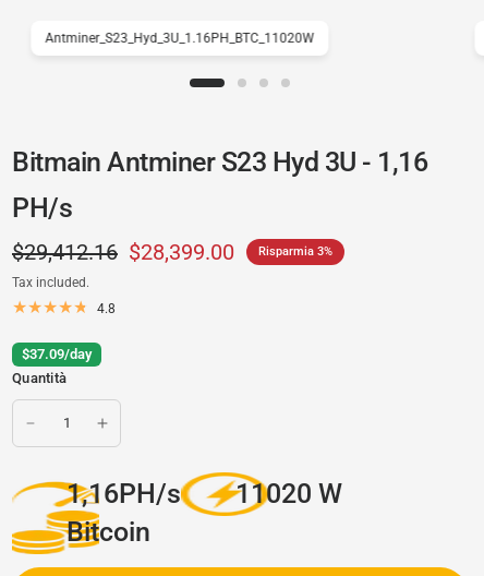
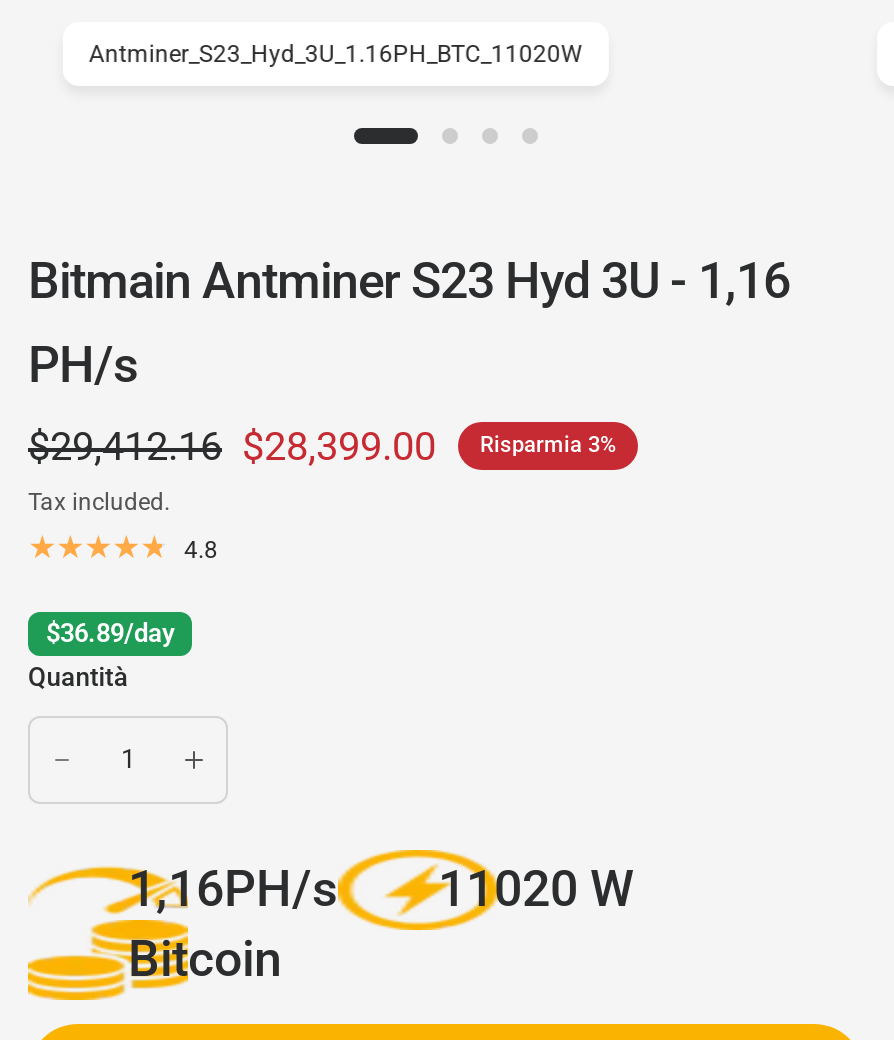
- $37.09/day
+ $36.89/day
